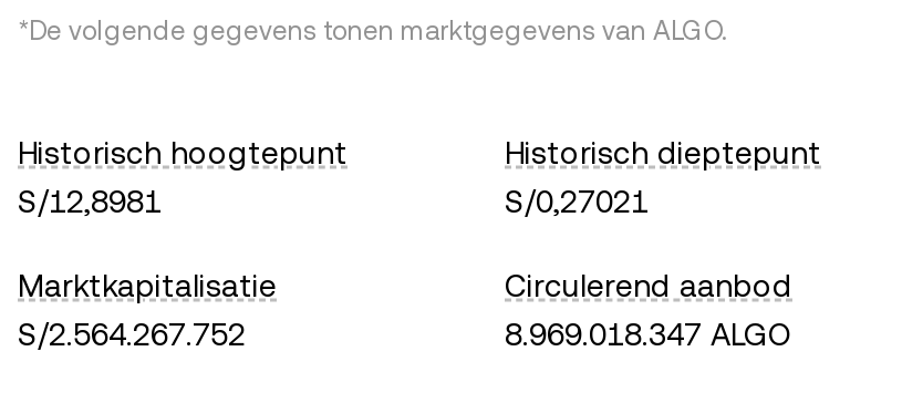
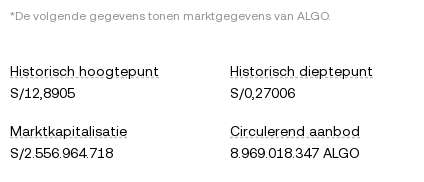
- S/12,8981
+ S/12,8905

- S/0,27021
+ S/0,27006

- S/2.564.267.752
+ S/2.556.964.718
